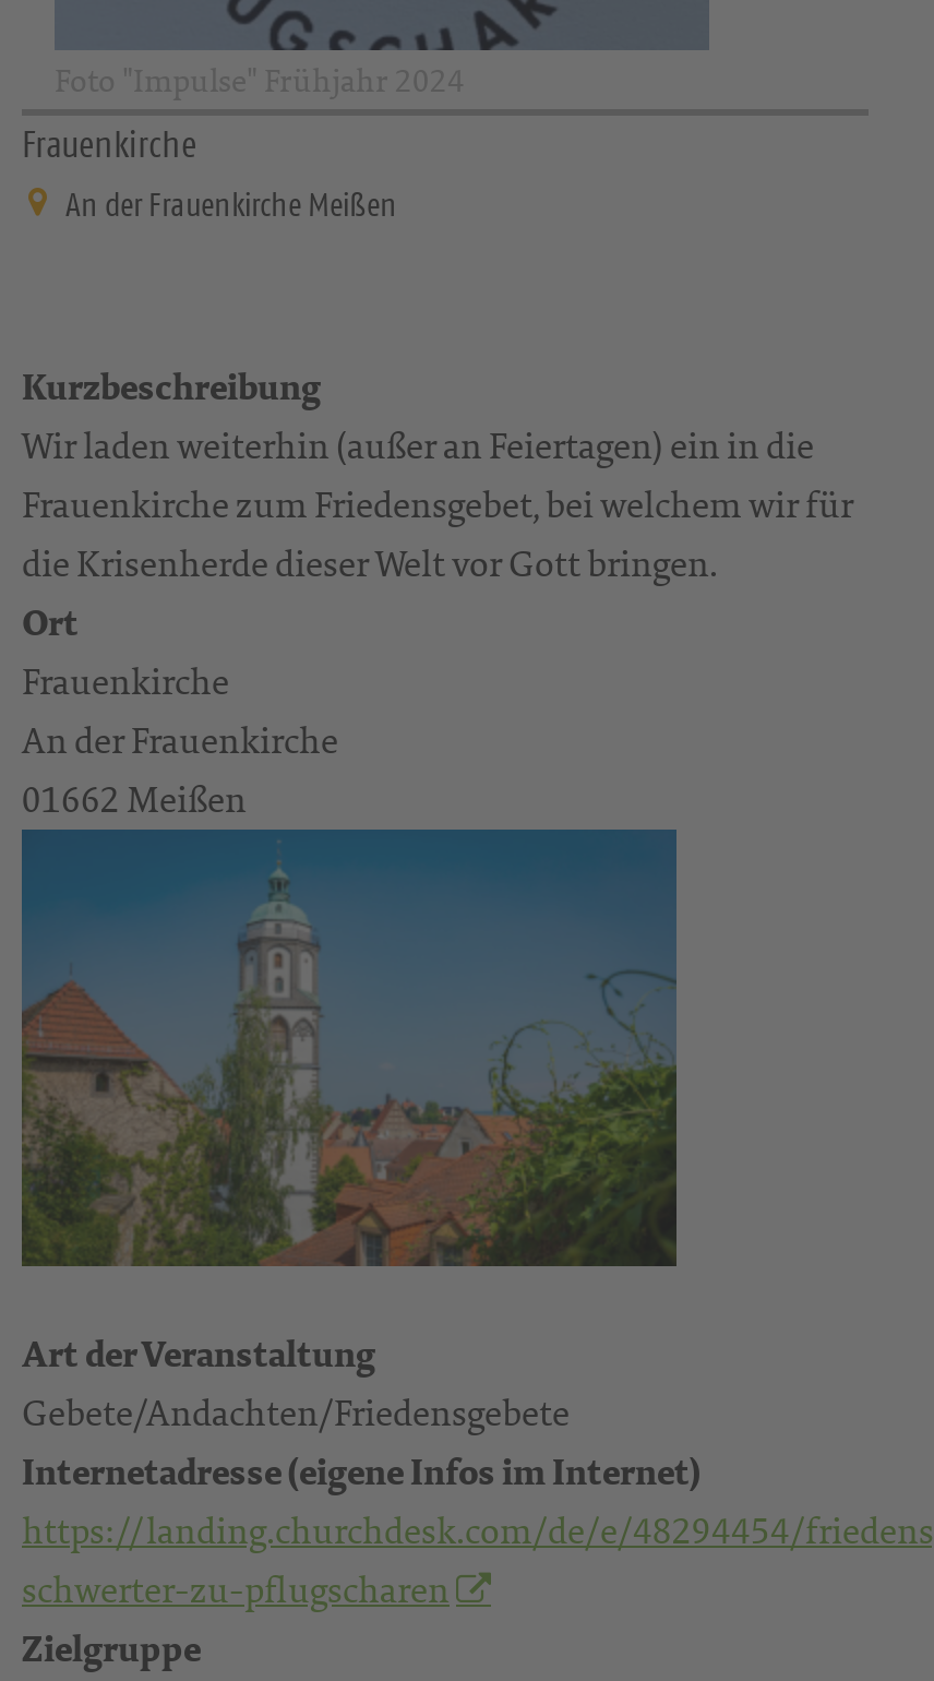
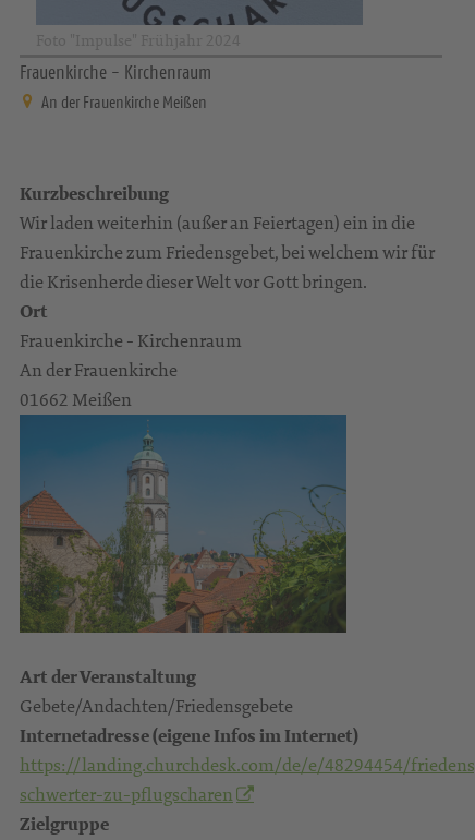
- Frauenkirche
+ Frauenkirche - Kirchenraum

- Frauenkirche
+ Frauenkirche - Kirchenraum
